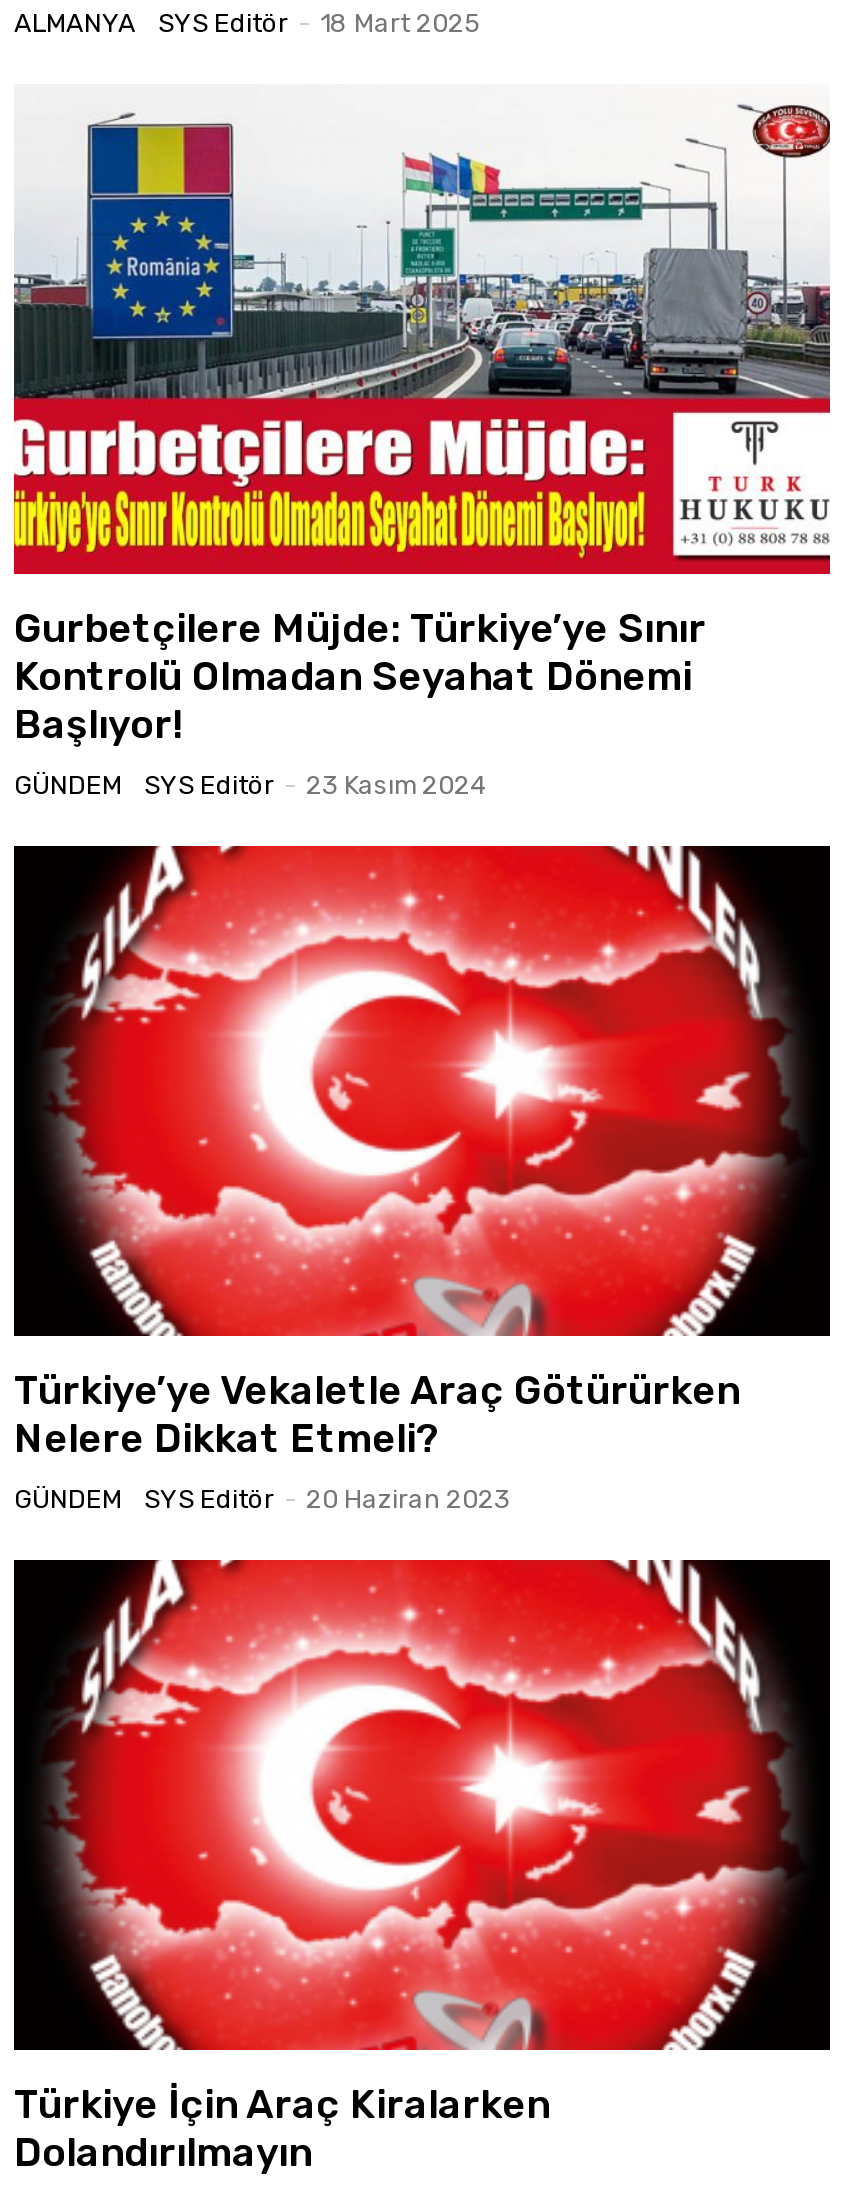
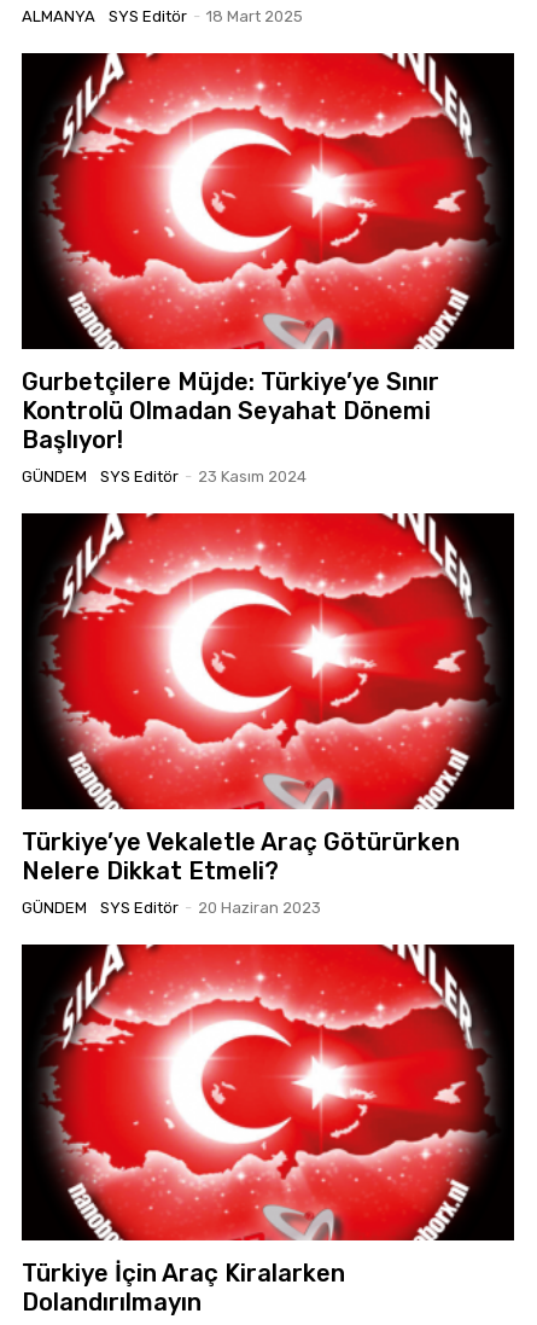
- [image]
+ [image]
